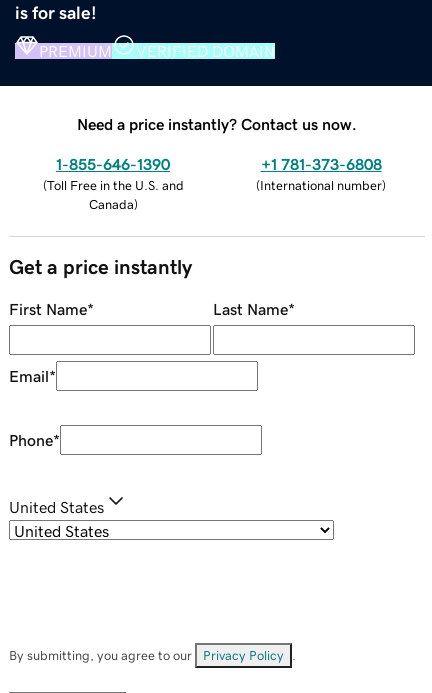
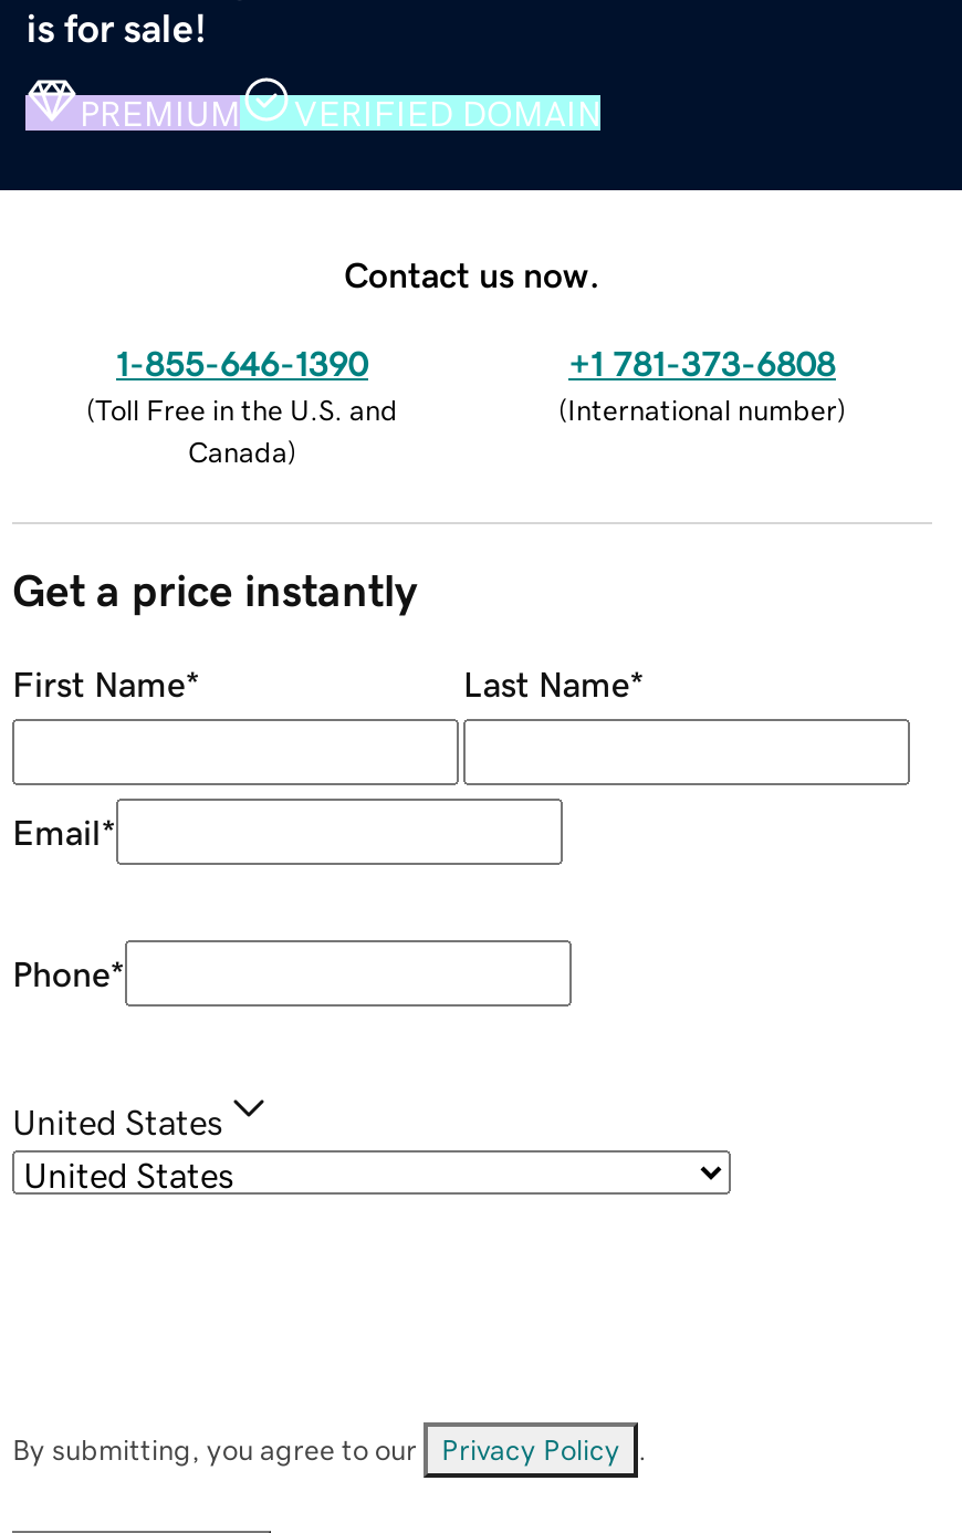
- Need a price instantly? Contact us now.
+ Contact us now.
